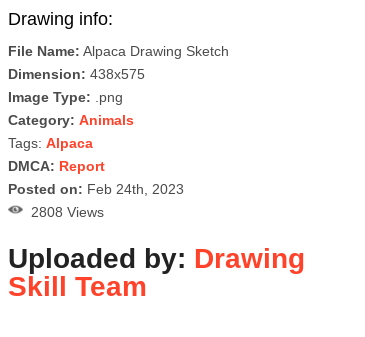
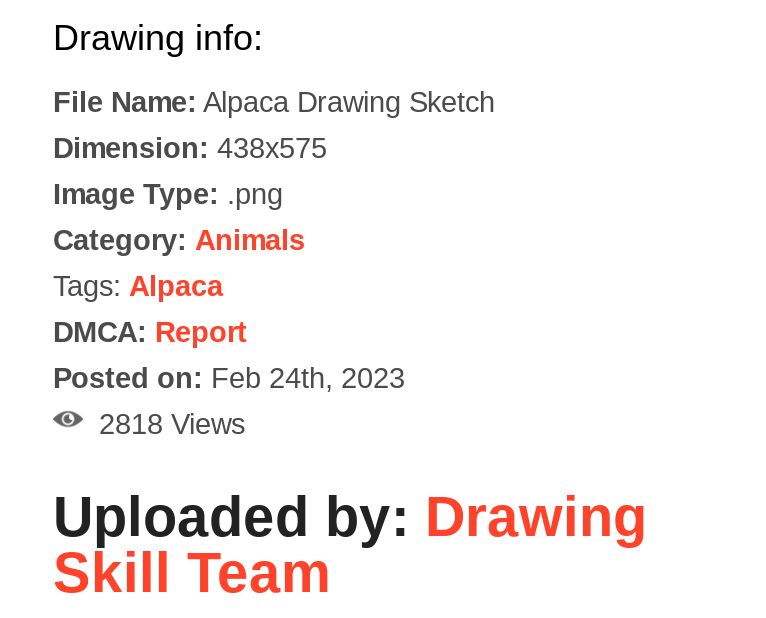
- 2808 Views
+ 2818 Views
